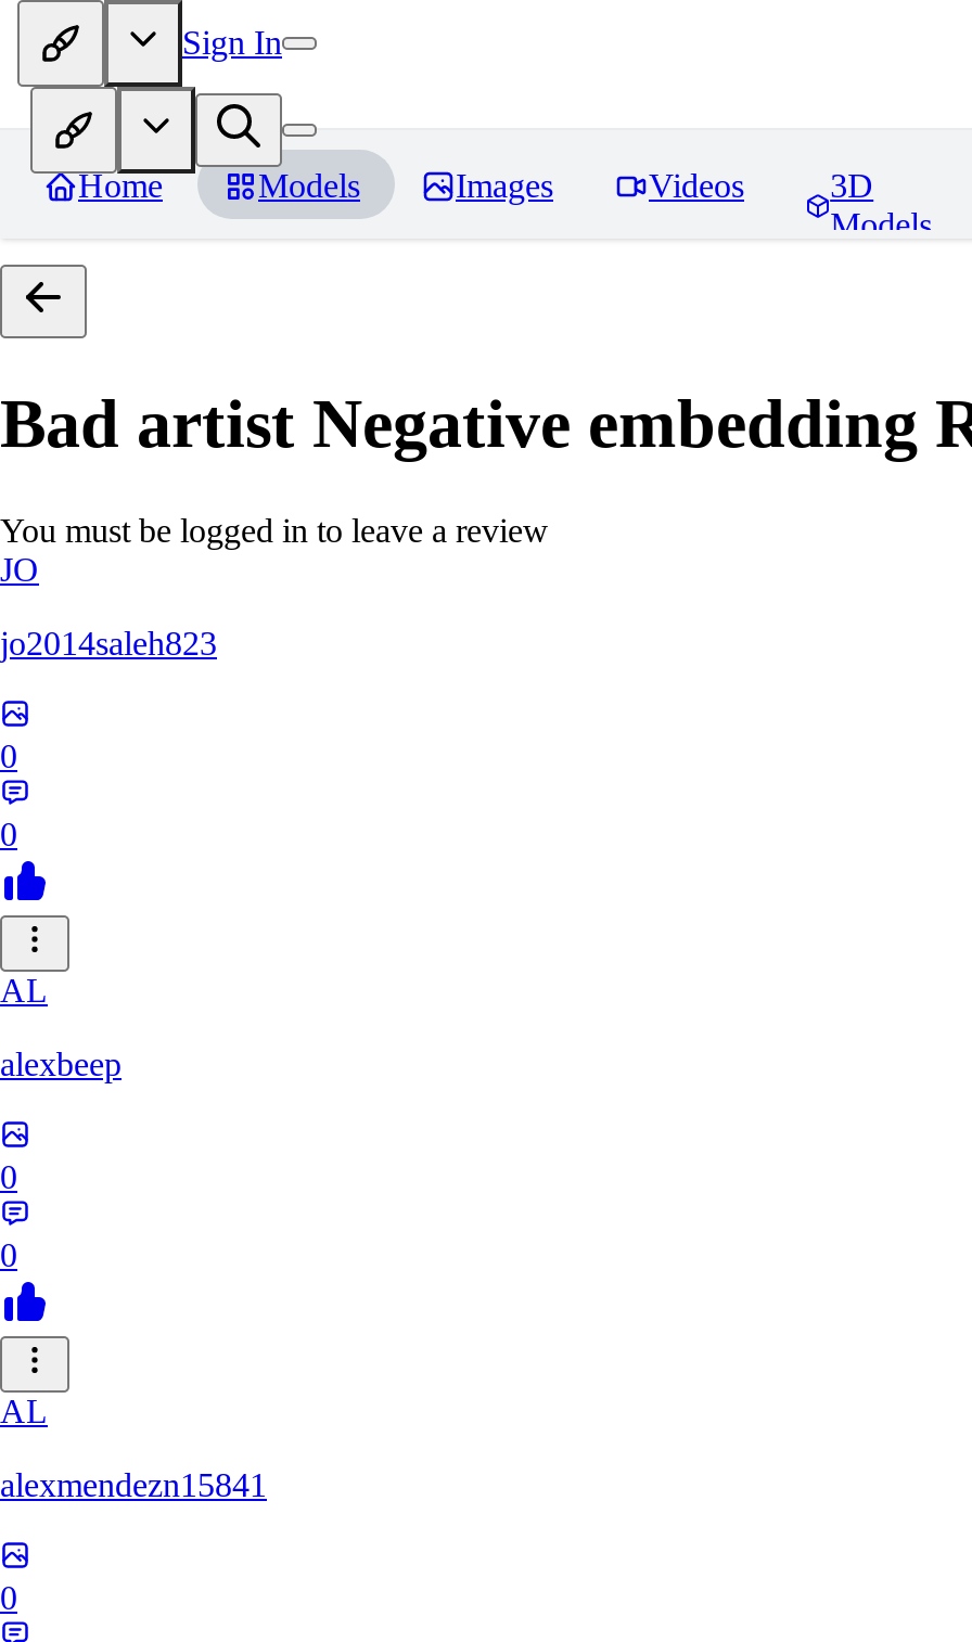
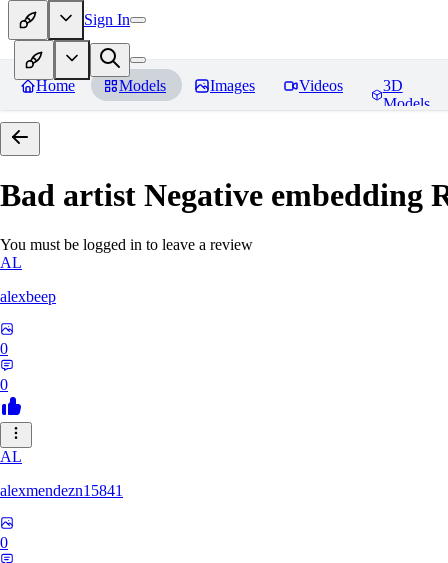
- JO
- jo2014saleh823
- 0
- 0
